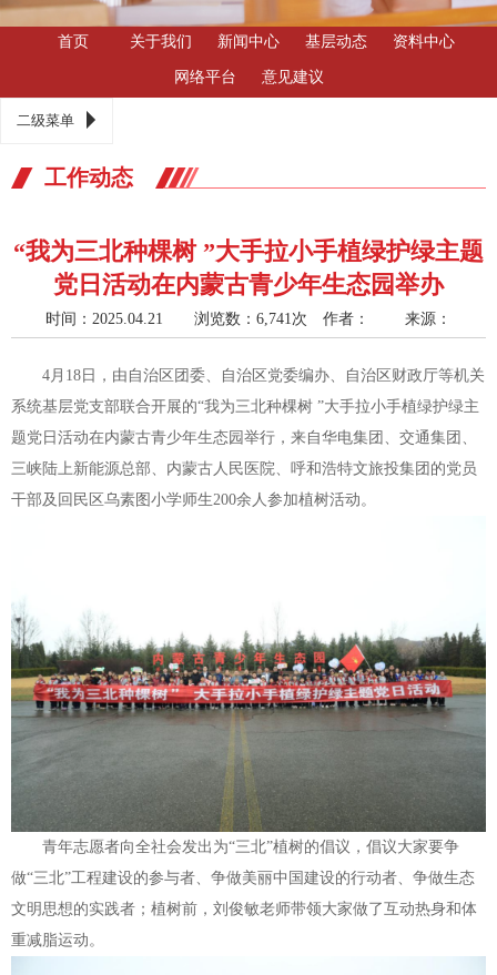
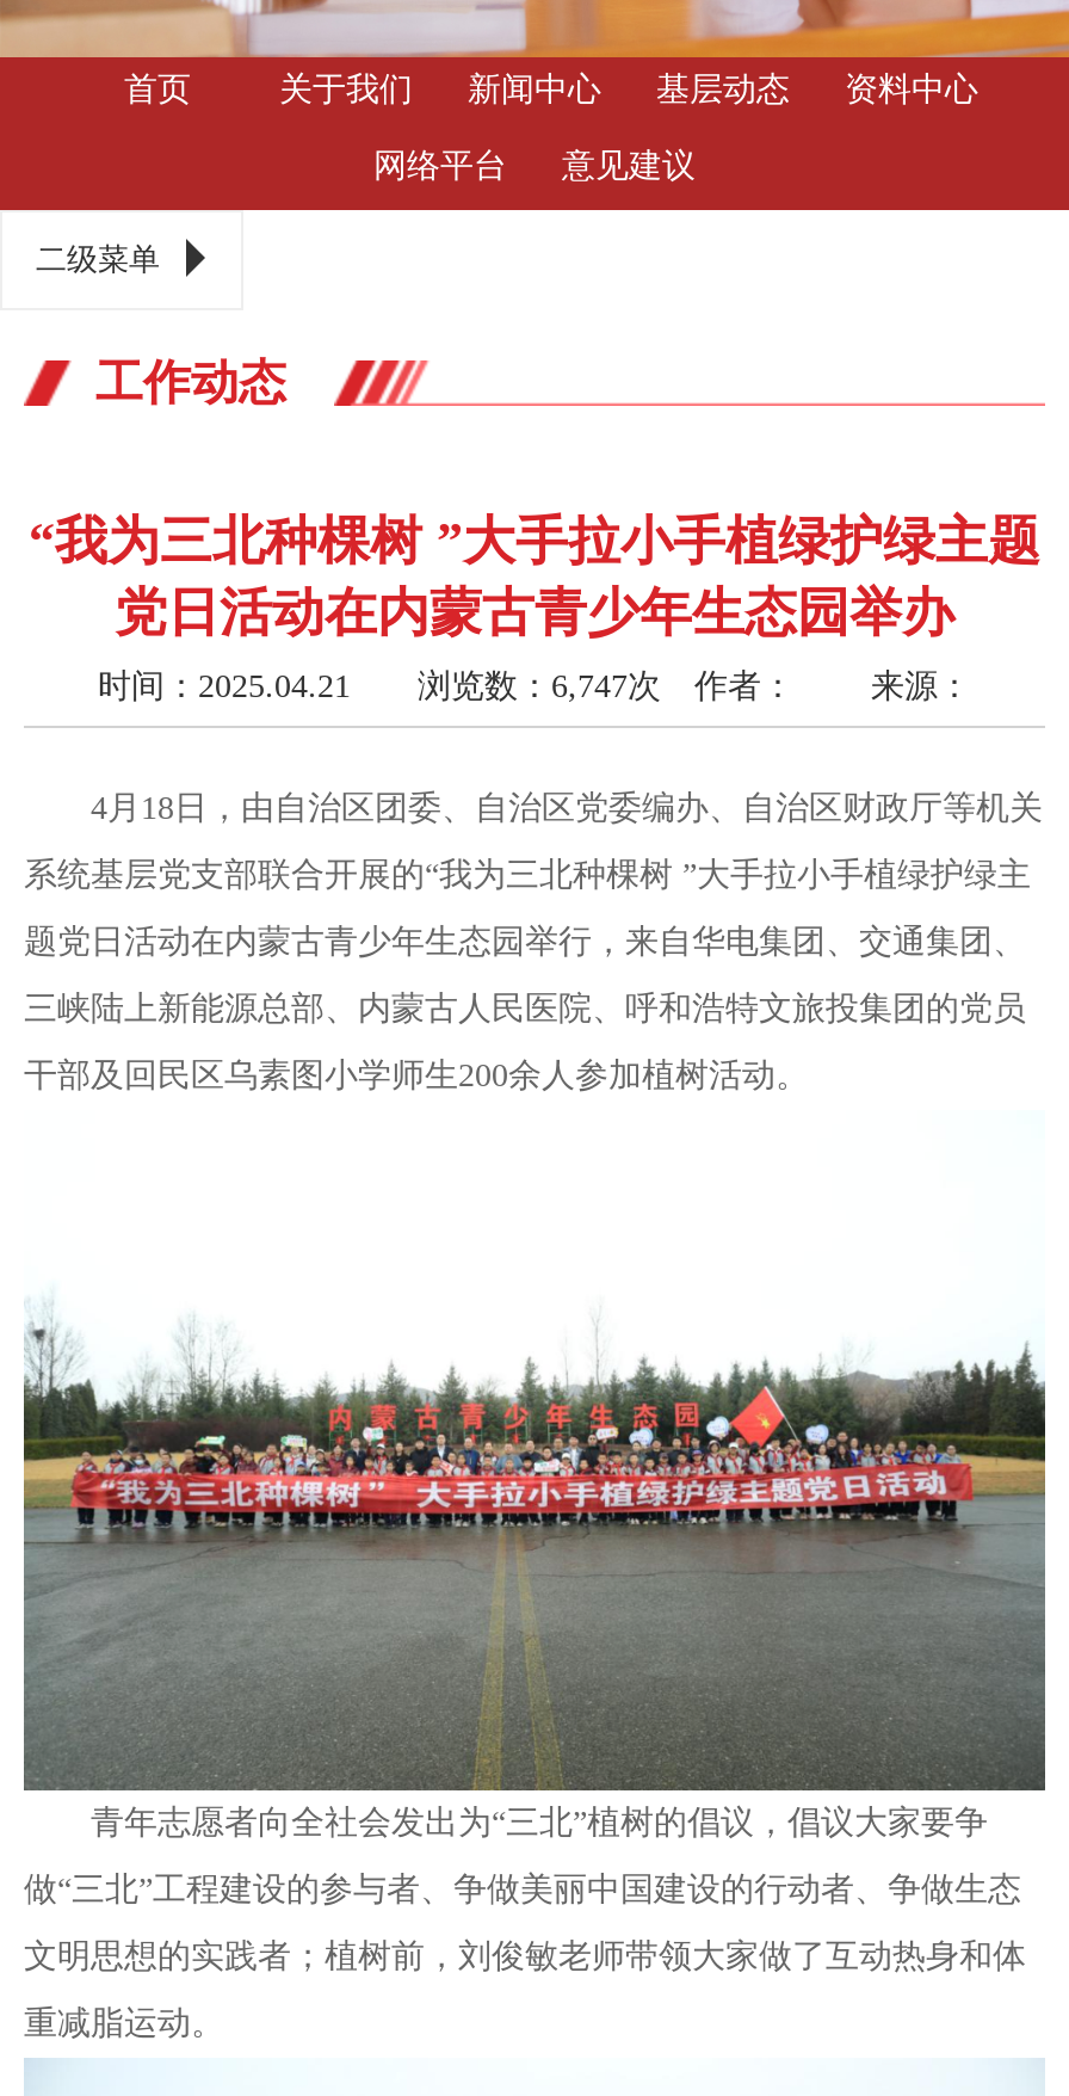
- 时间：2025.04.21 浏览数：6,741次作者： 来源：
+ 时间：2025.04.21 浏览数：6,747次作者： 来源：
